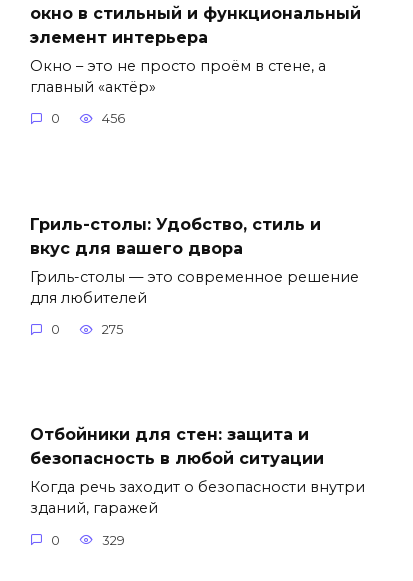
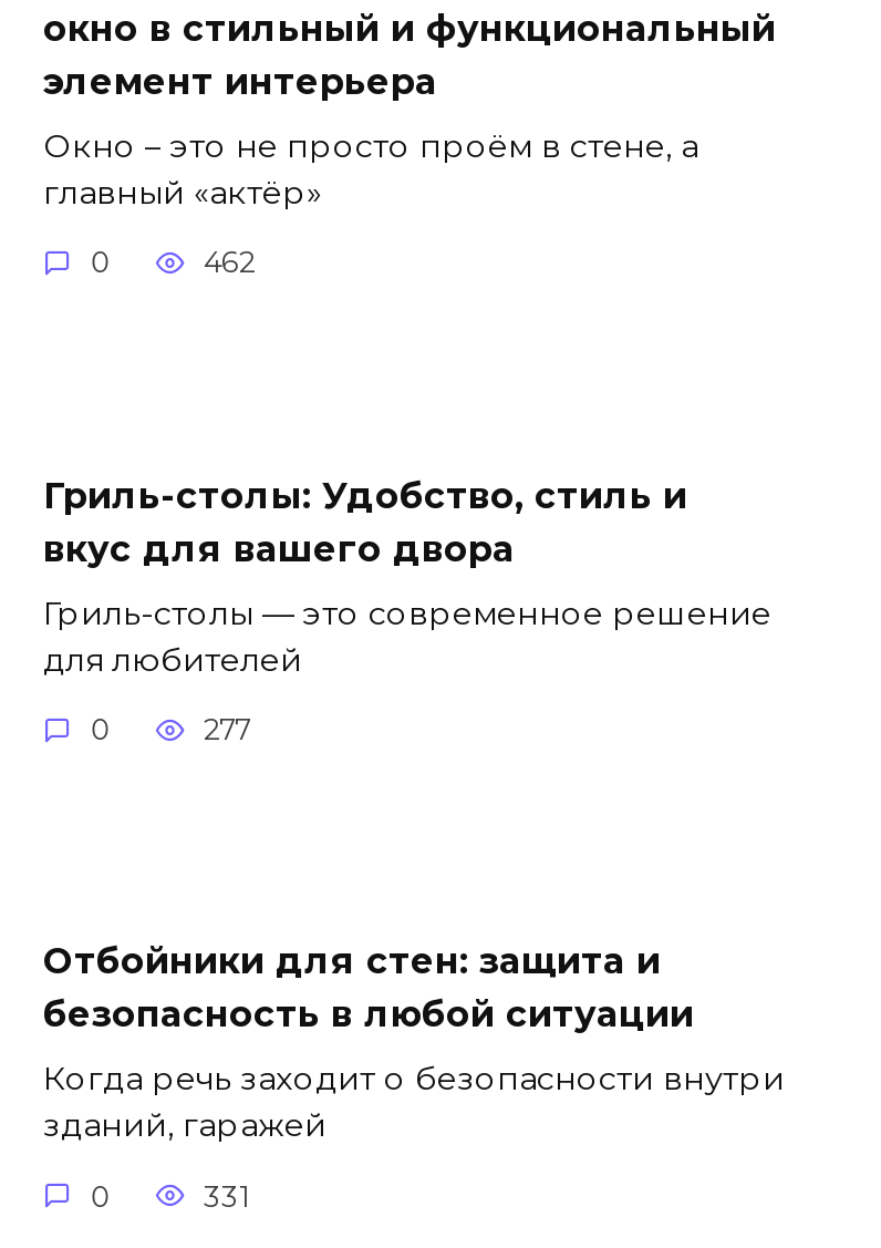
- 456
+ 462

- 275
+ 277

- 329
+ 331
